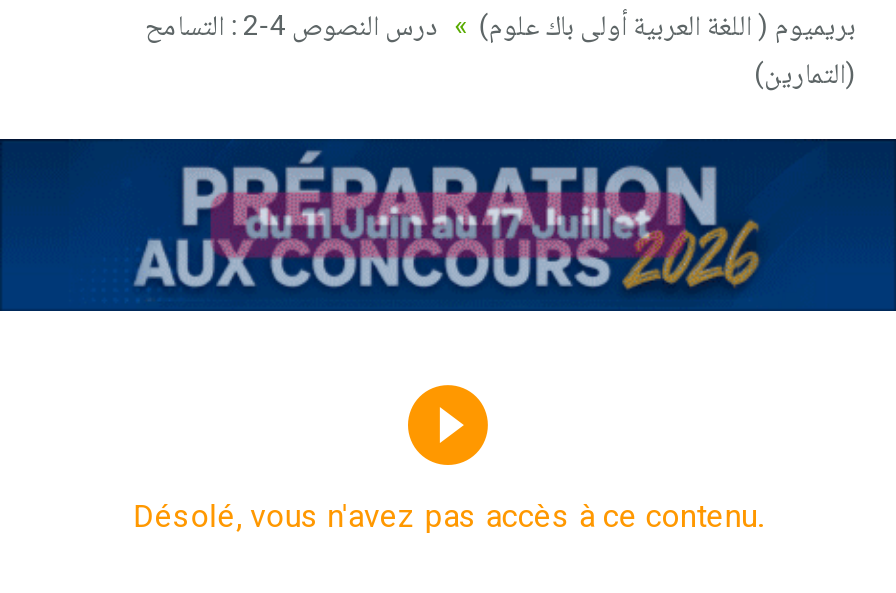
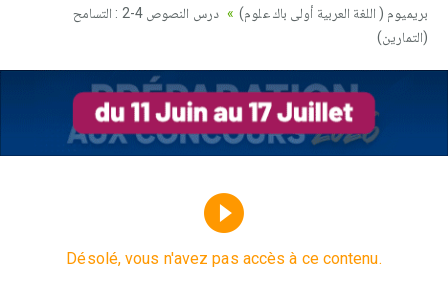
- [image]
+ [image]
